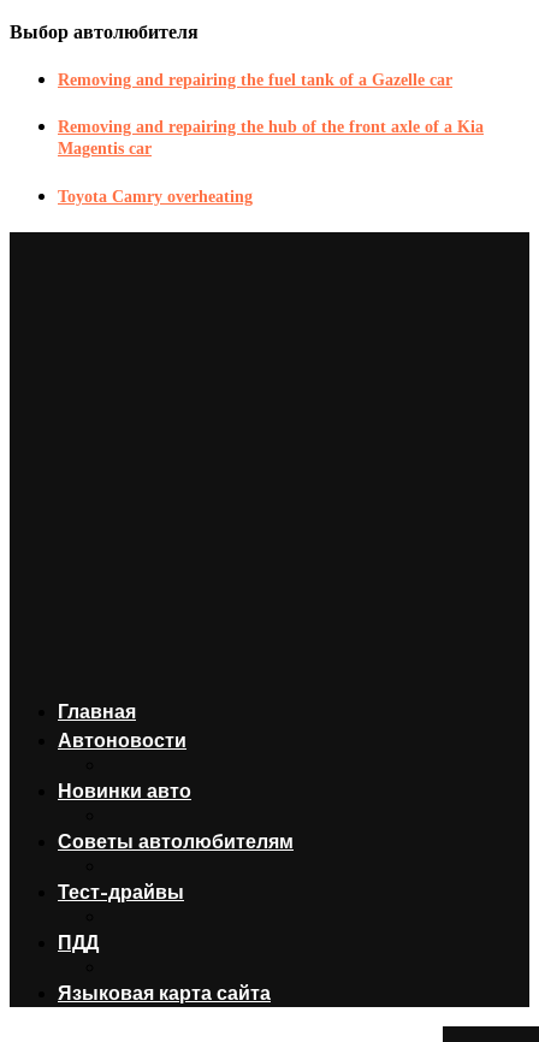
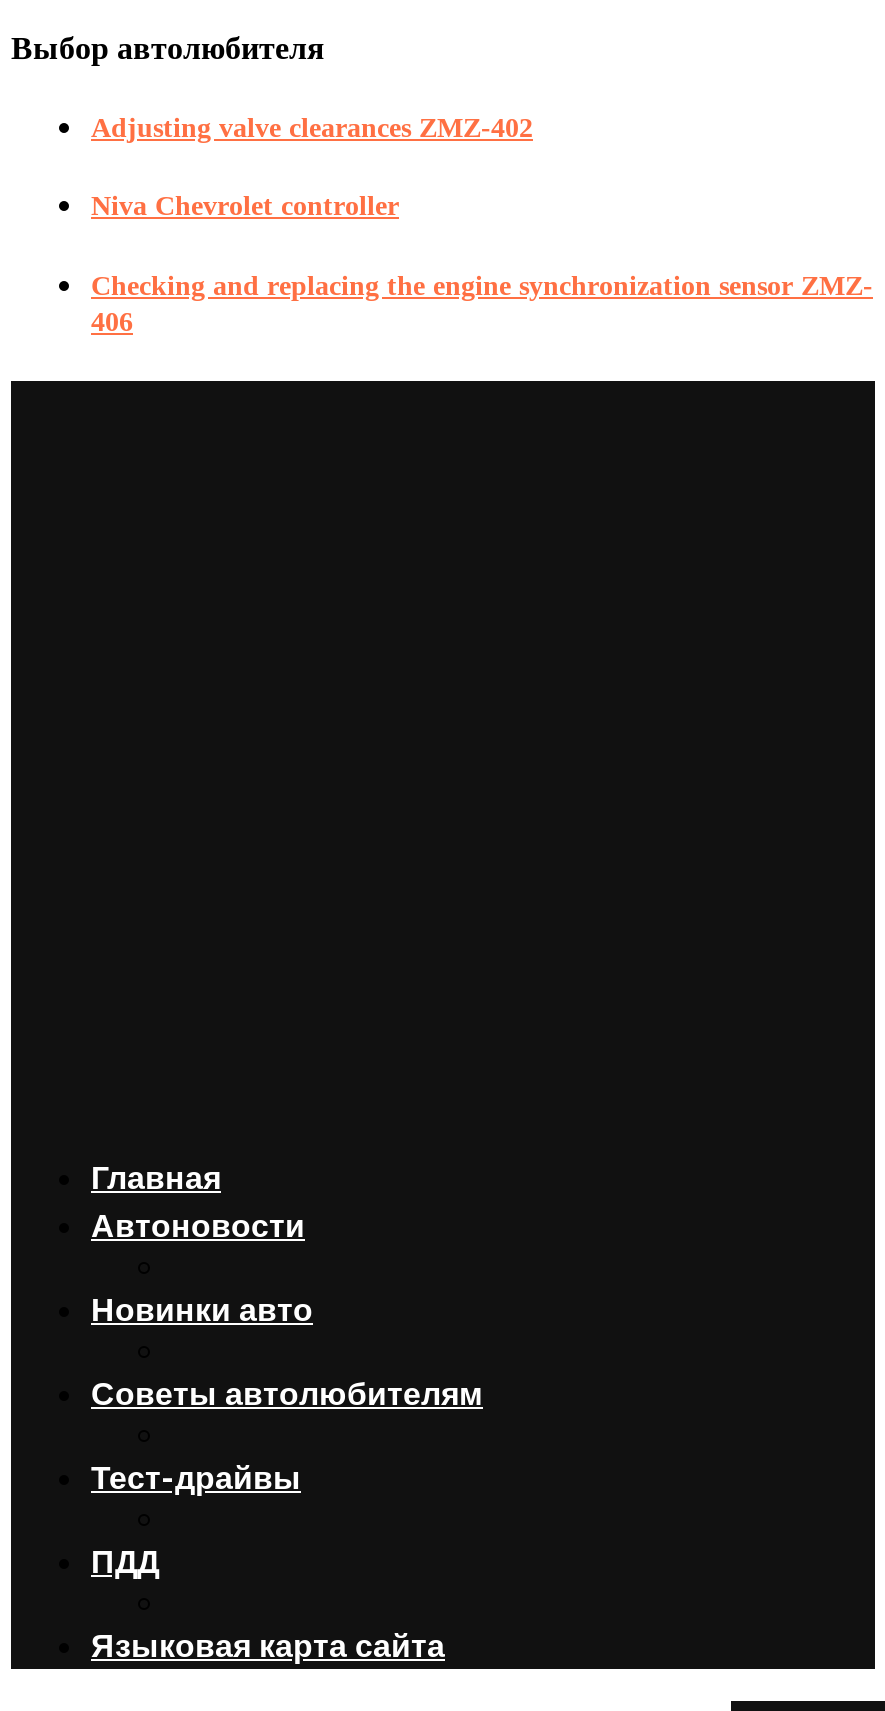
- Removing and repairing the fuel tank of a Gazelle car
+ Adjusting valve clearances ZMZ-402

- Removing and repairing the hub of the front axle of a Kia
- Magentis car
+ Niva Chevrolet controller

- Toyota Camry overheating
+ Checking and replacing the engine synchronization sensor ZMZ-
+ 406
